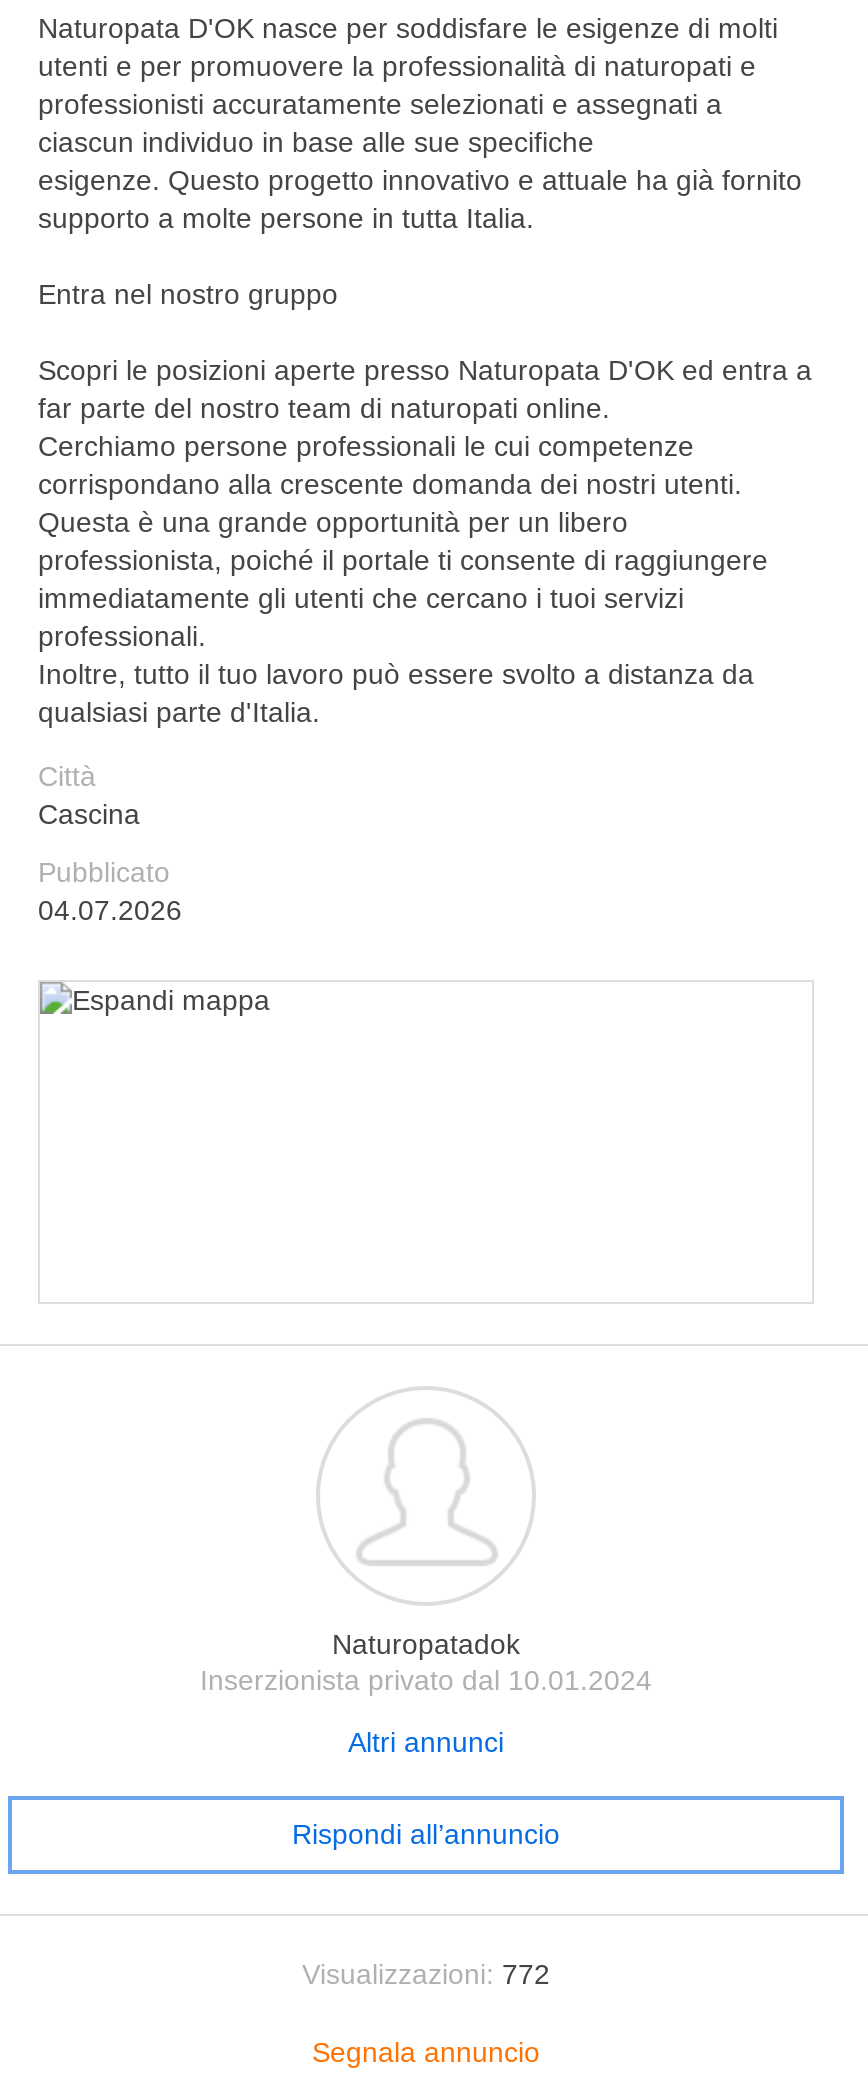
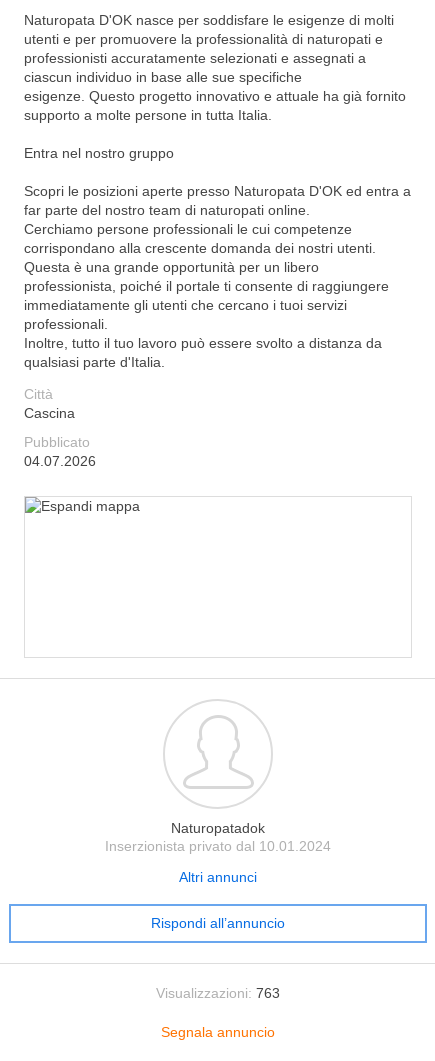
- Visualizzazioni: 772
+ Visualizzazioni: 763
